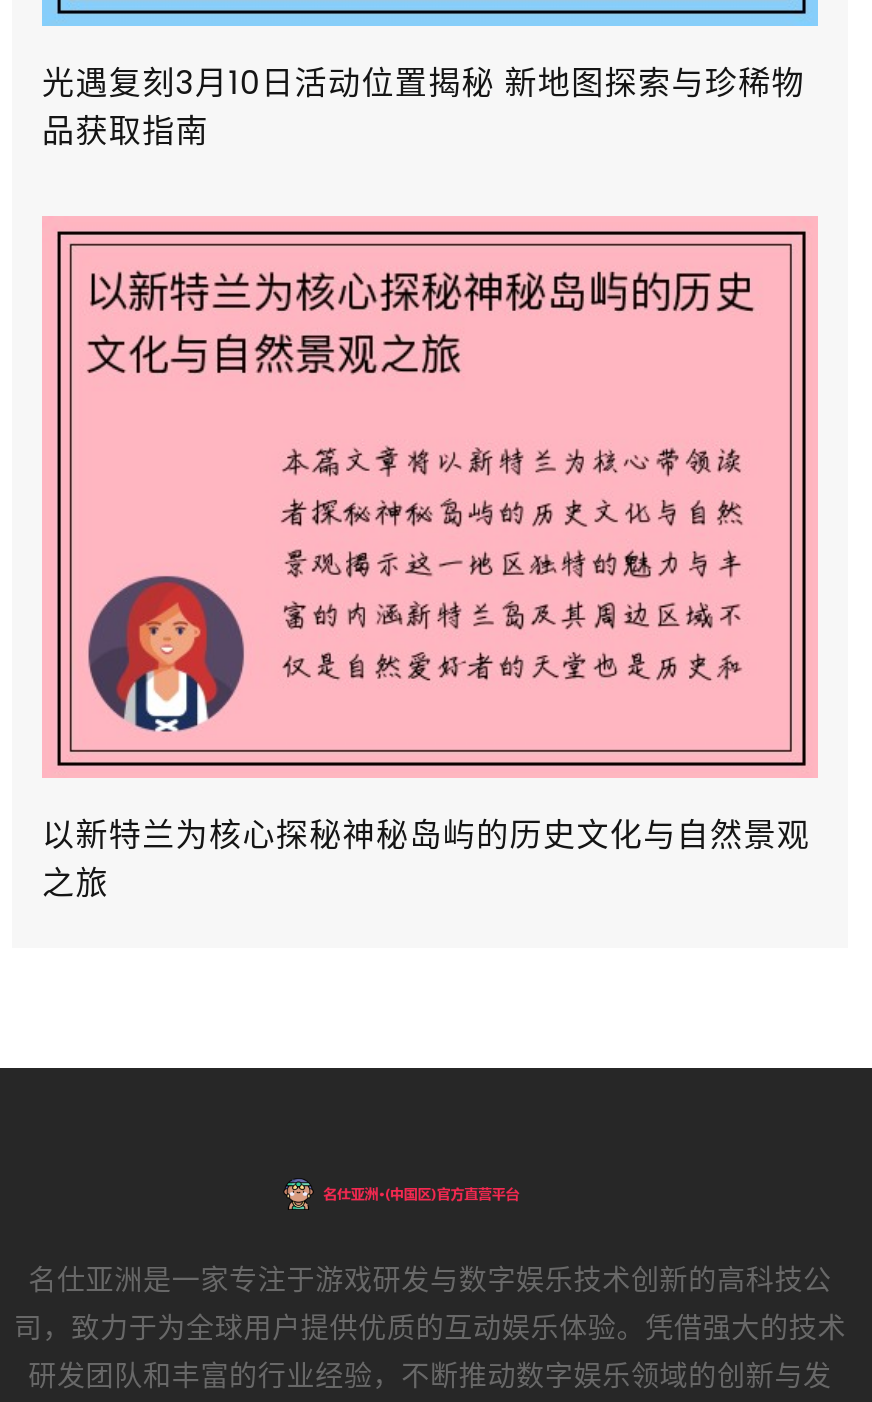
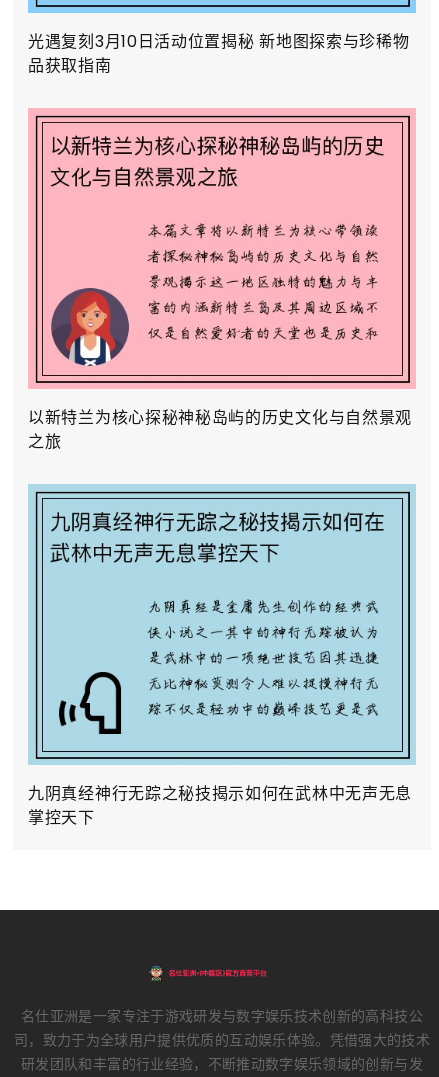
+ [image]
+ 九阴真经神行无踪之秘技揭示如何在武林中无声无息
+ 掌控天下
